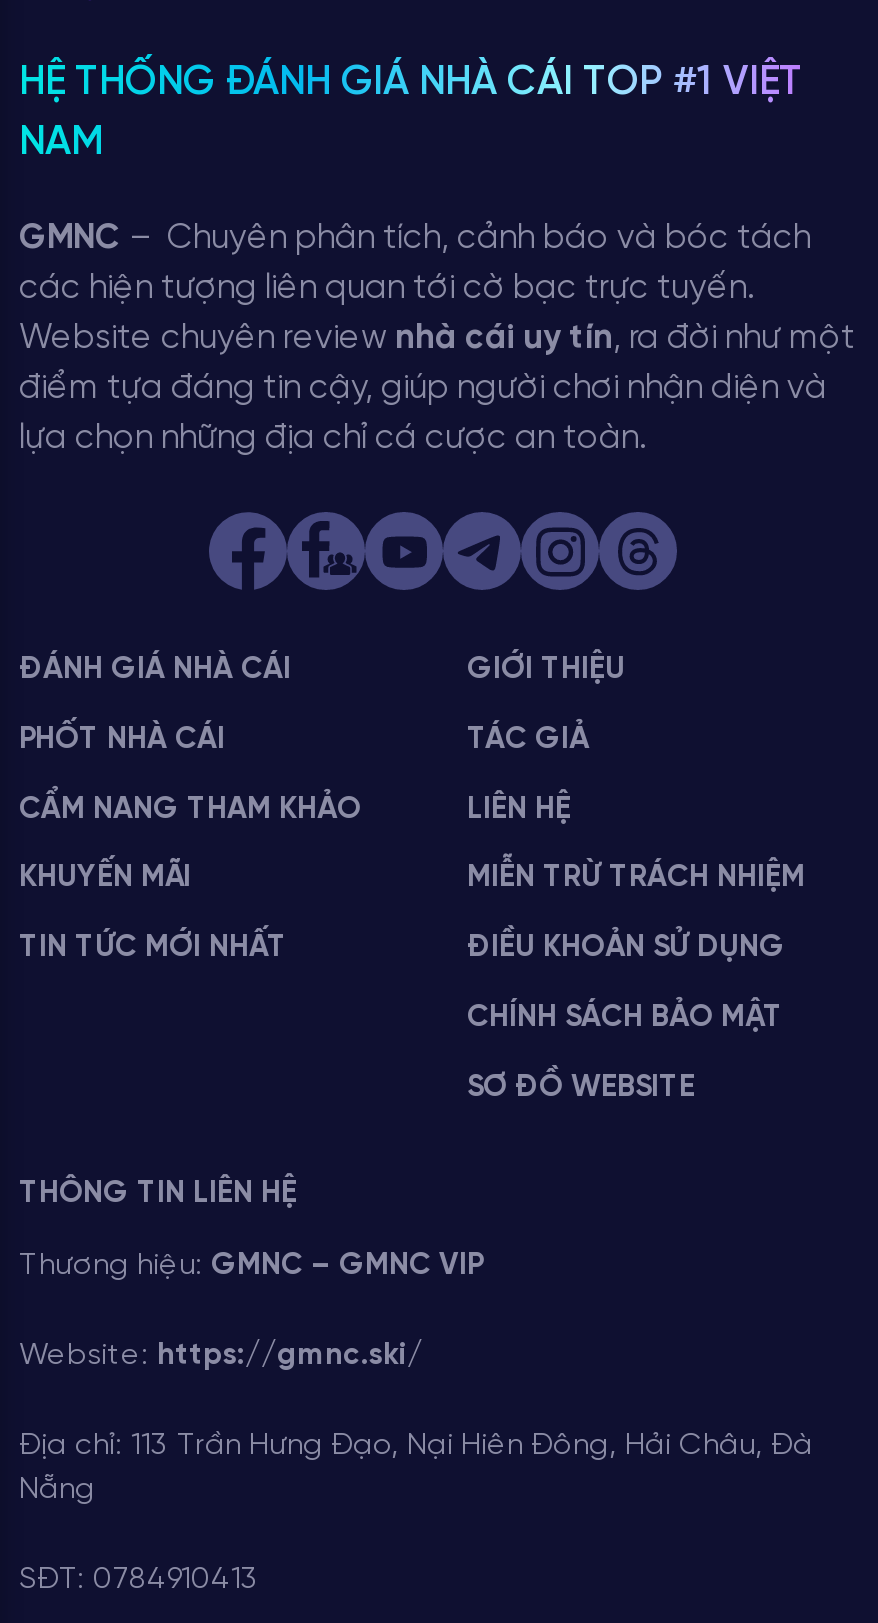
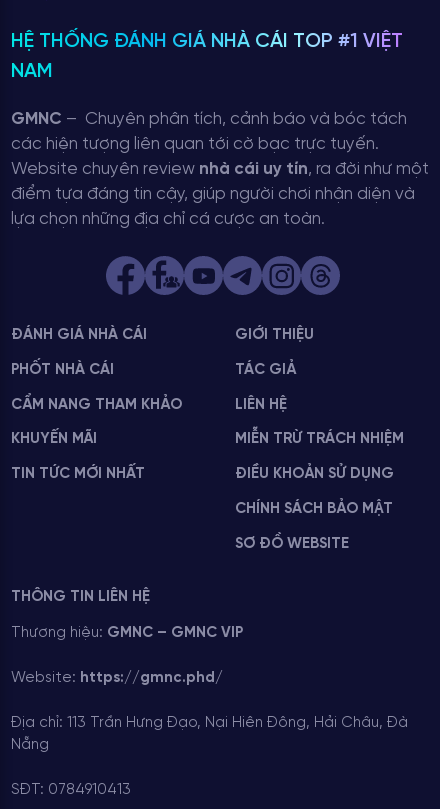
- Website: https://gmnc.ski/
+ Website: https://gmnc.phd/
